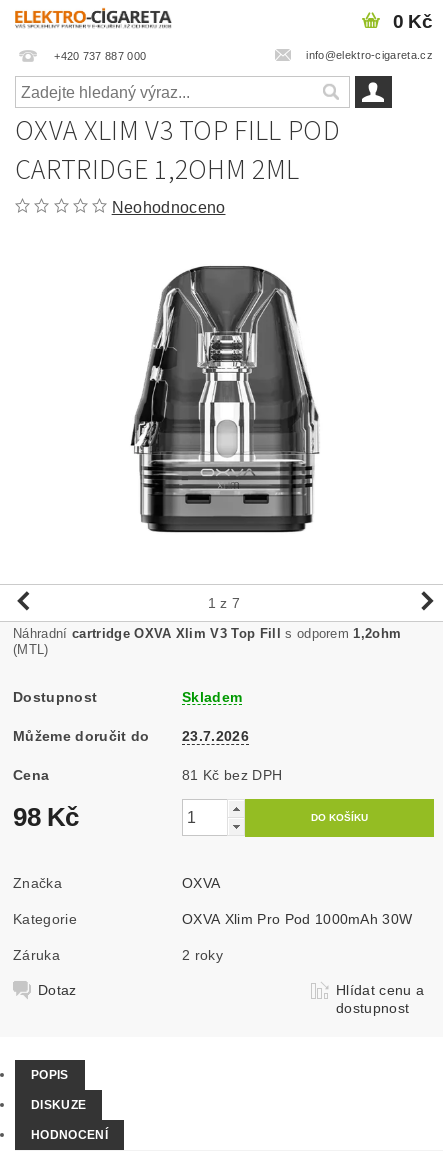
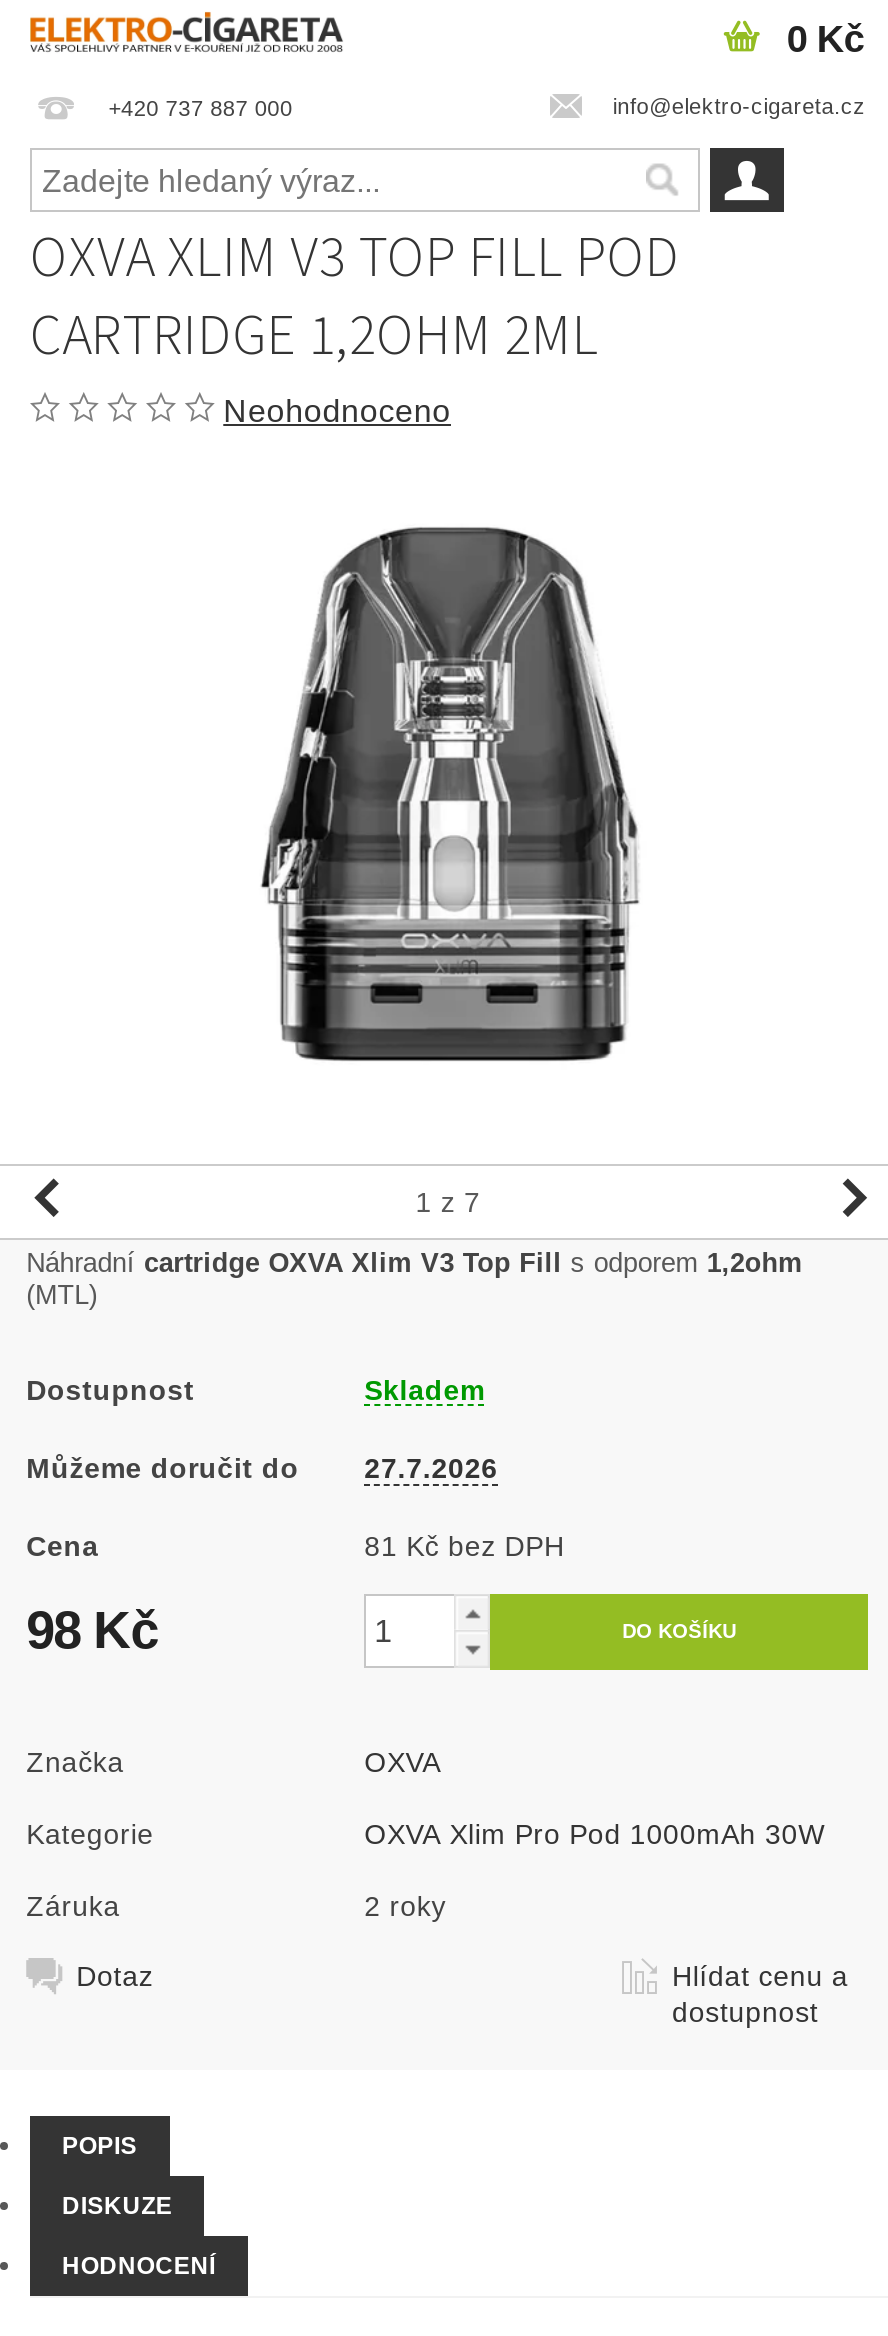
- 23.7.2026
+ 27.7.2026
